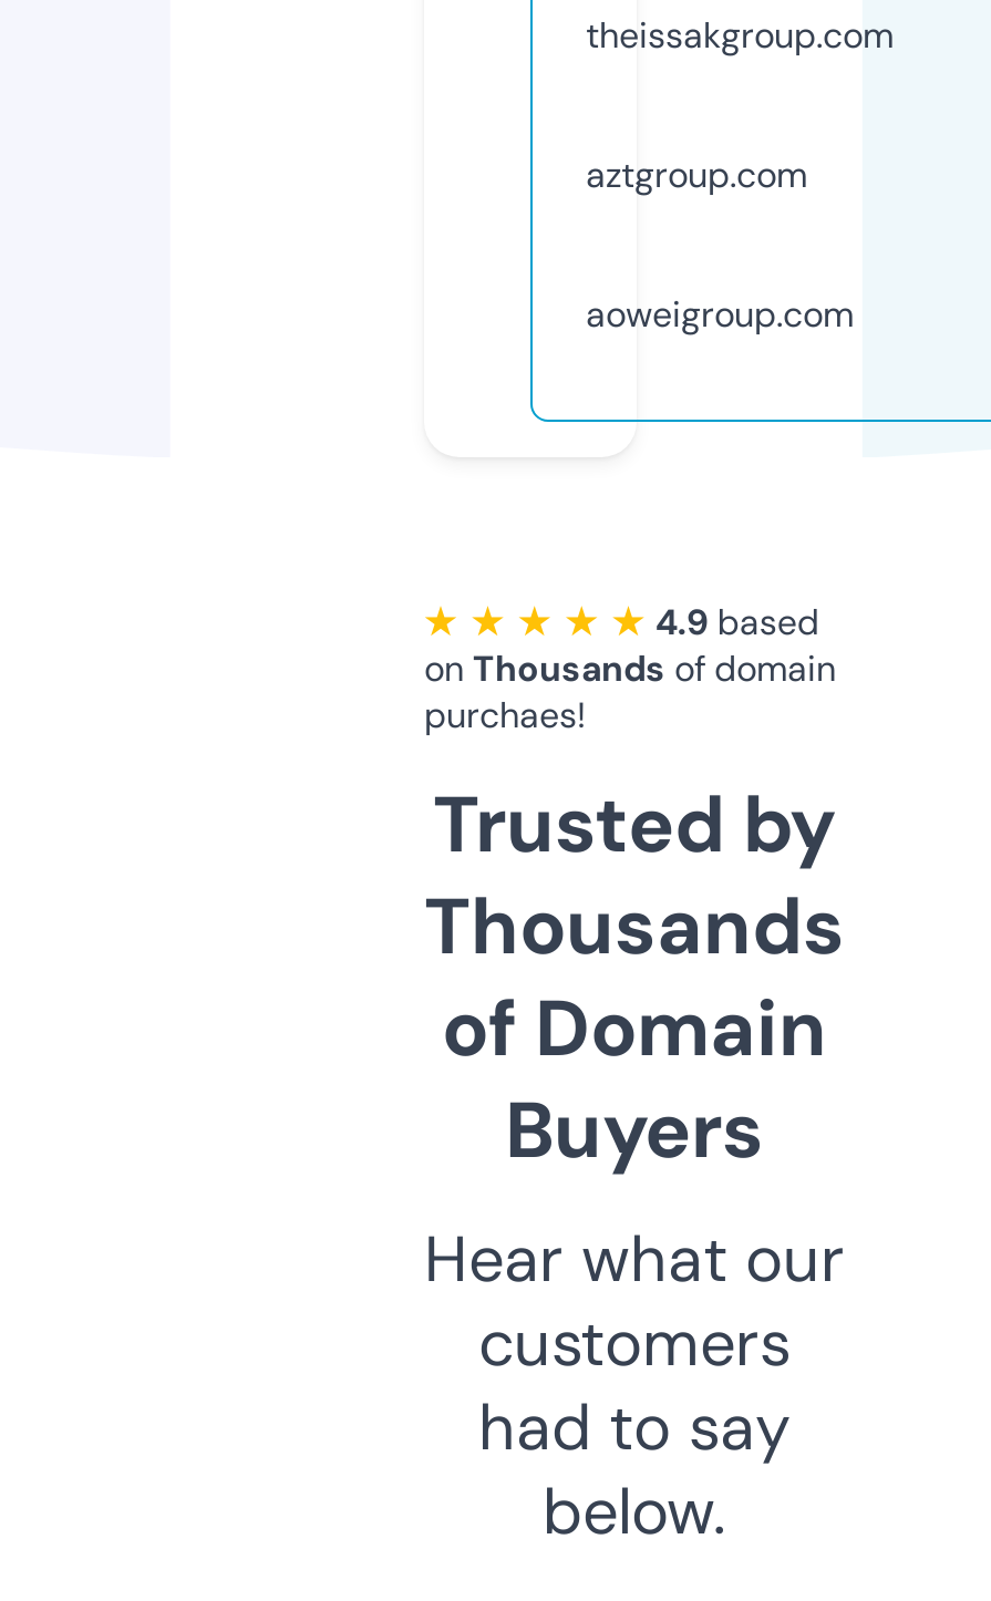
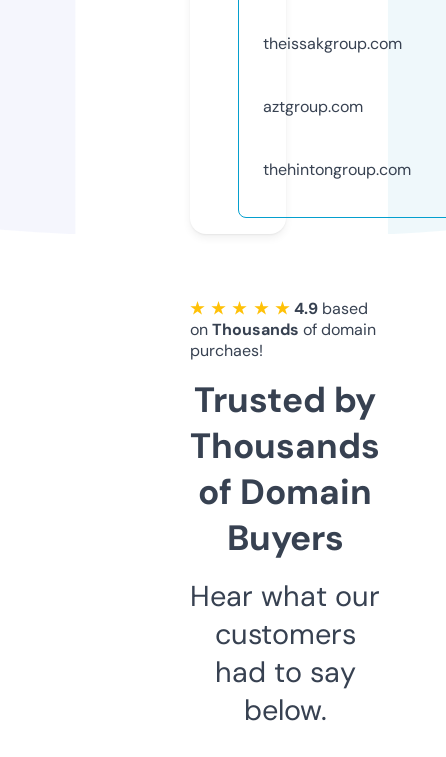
- aoweigroup.com
+ thehintongroup.com
